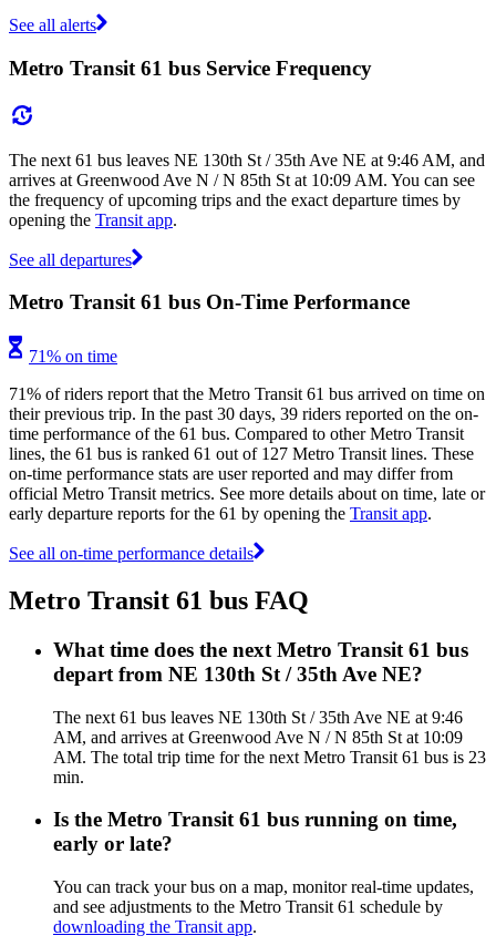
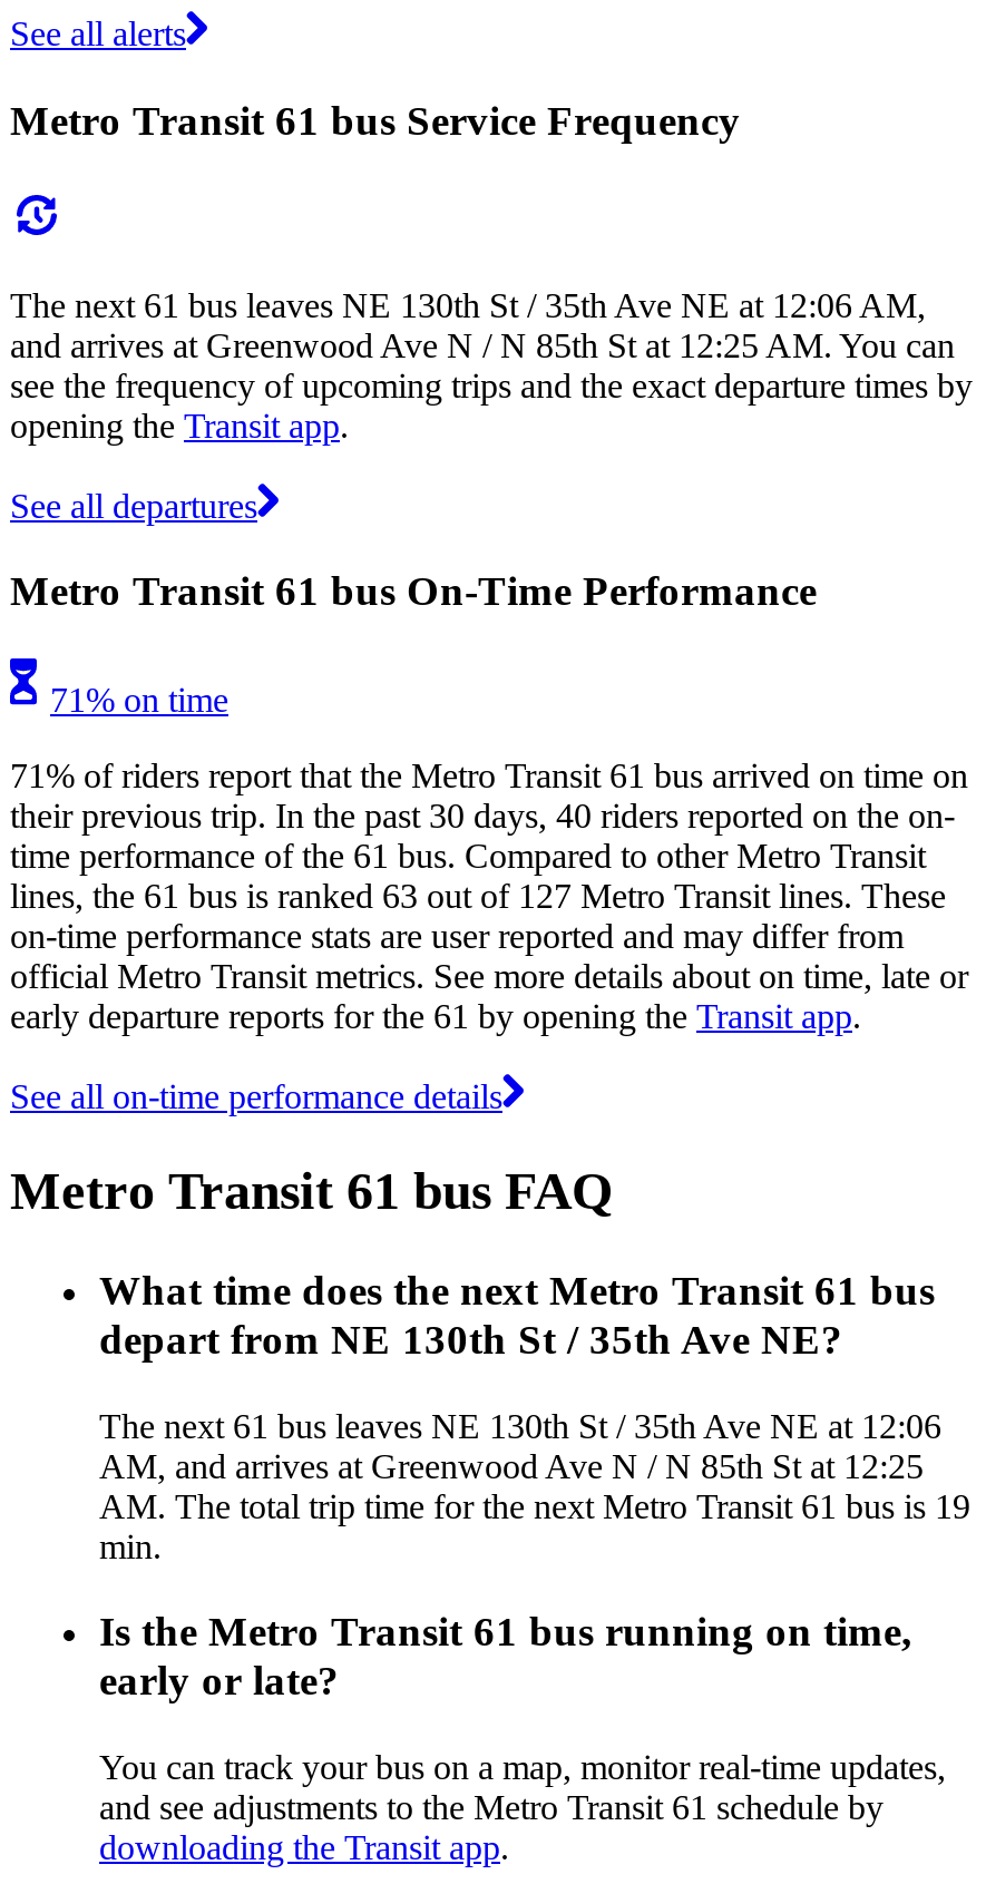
- The next 61 bus leaves NE 130th St / 35th Ave NE at 9:46 AM, and
- arrives at Greenwood Ave N / N 85th St at 10:09 AM. You can see
- the frequency of upcoming trips and the exact departure times by
+ The next 61 bus leaves NE 130th St / 35th Ave NE at 12:06 AM,
+ and arrives at Greenwood Ave N / N 85th St at 12:25 AM. You can
+ see the frequency of upcoming trips and the exact departure times by

- their previous trip. In the past 30 days, 39 riders reported on the on-
+ their previous trip. In the past 30 days, 40 riders reported on the on-

- lines, the 61 bus is ranked 61 out of 127 Metro Transit lines. These
+ lines, the 61 bus is ranked 63 out of 127 Metro Transit lines. These

- The next 61 bus leaves NE 130th St / 35th Ave NE at 9:46
+ The next 61 bus leaves NE 130th St / 35th Ave NE at 12:06

- AM, and arrives at Greenwood Ave N / N 85th St at 10:09
+ AM, and arrives at Greenwood Ave N / N 85th St at 12:25

- AM. The total trip time for the next Metro Transit 61 bus is 23
+ AM. The total trip time for the next Metro Transit 61 bus is 19
